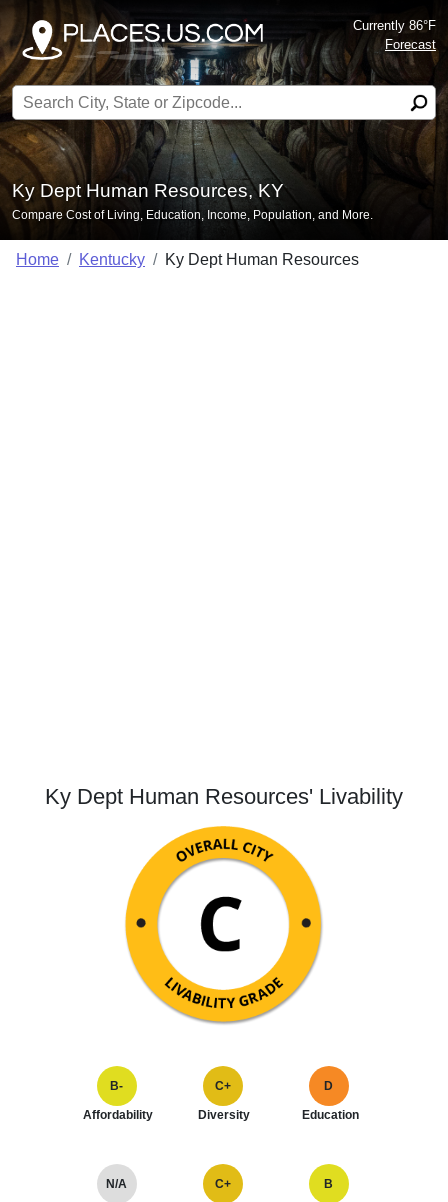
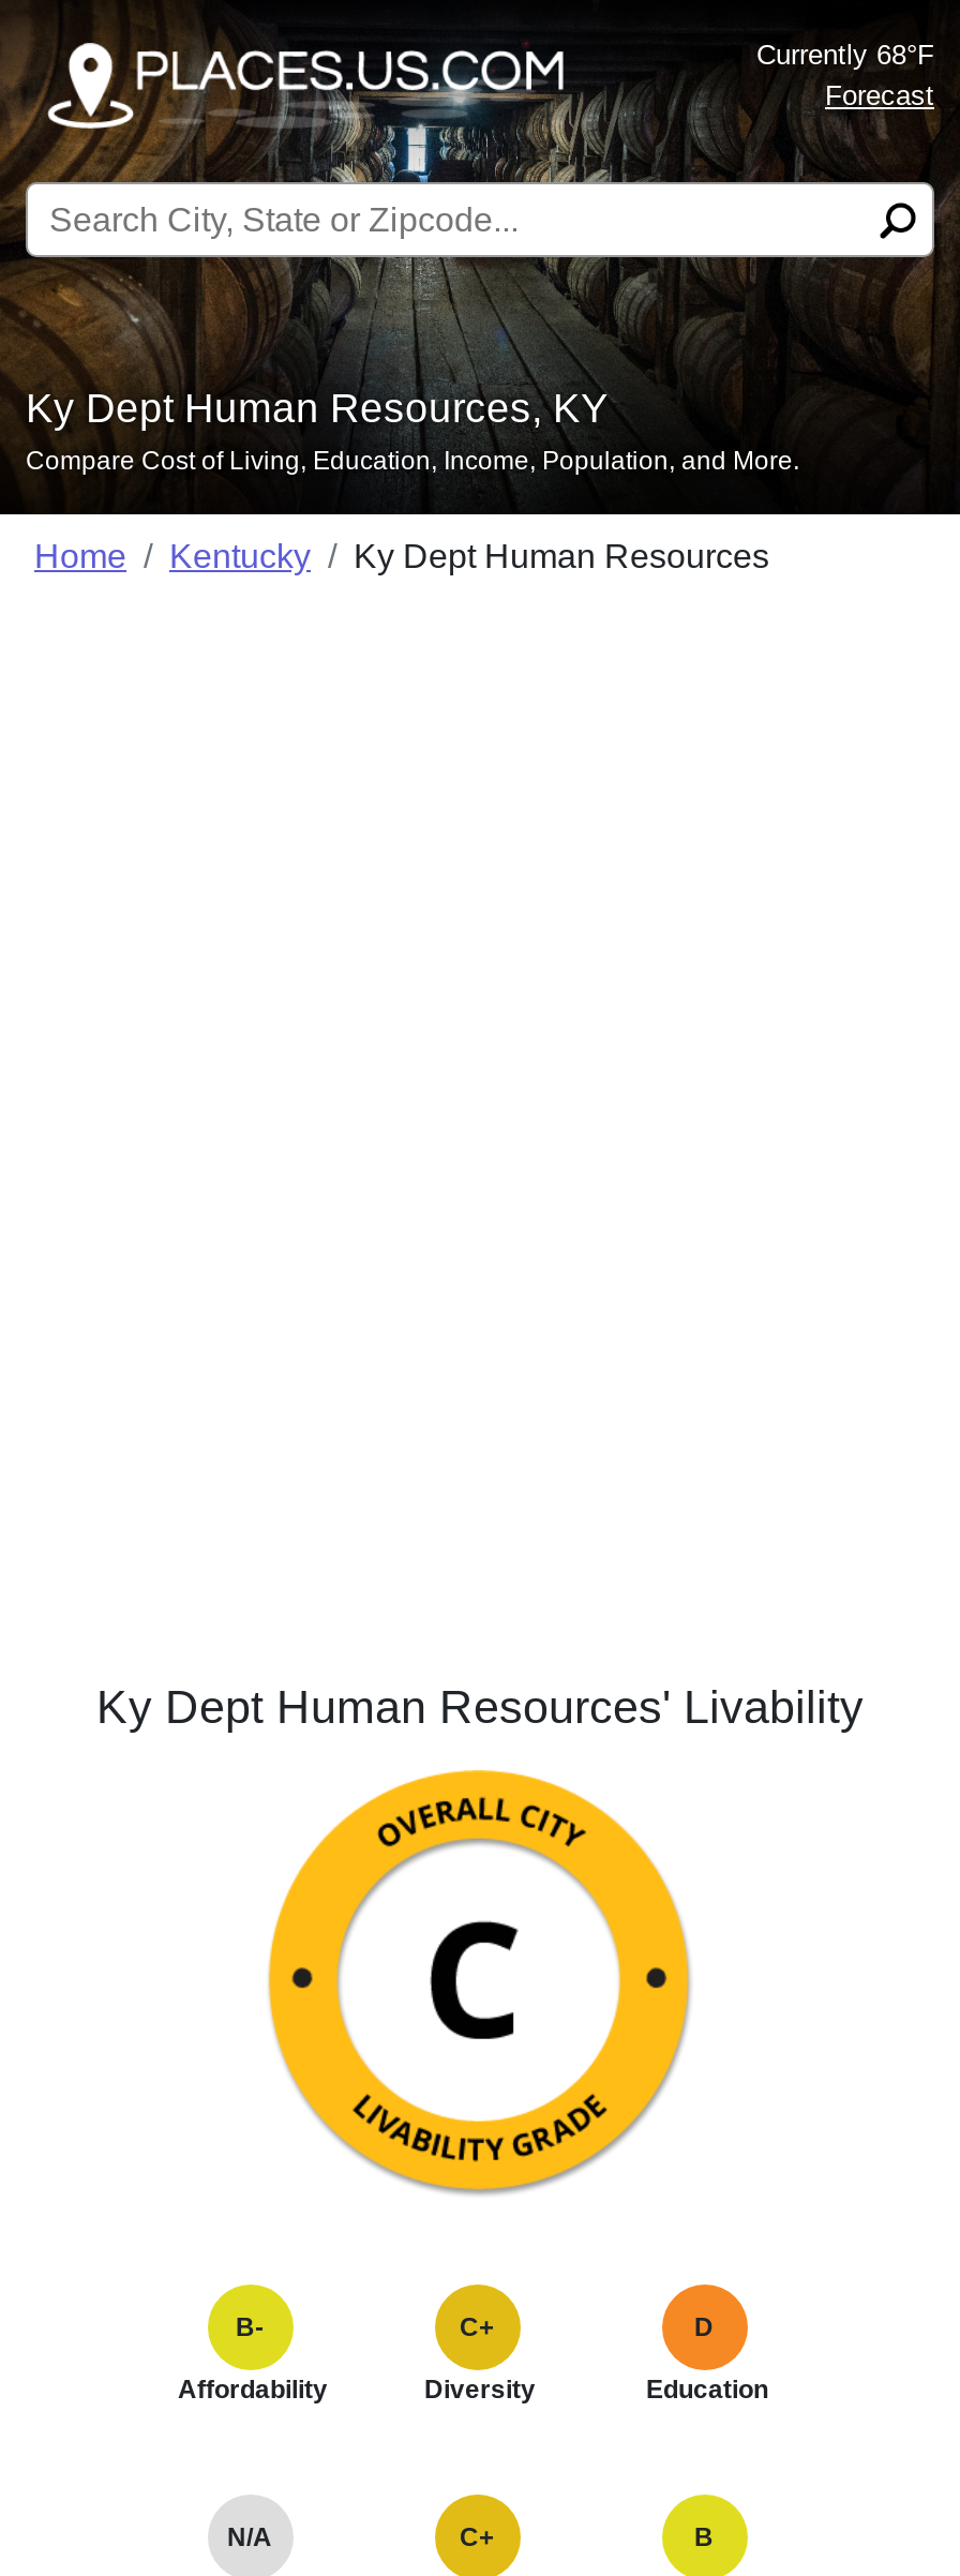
- Currently 86°F
+ Currently 68°F
